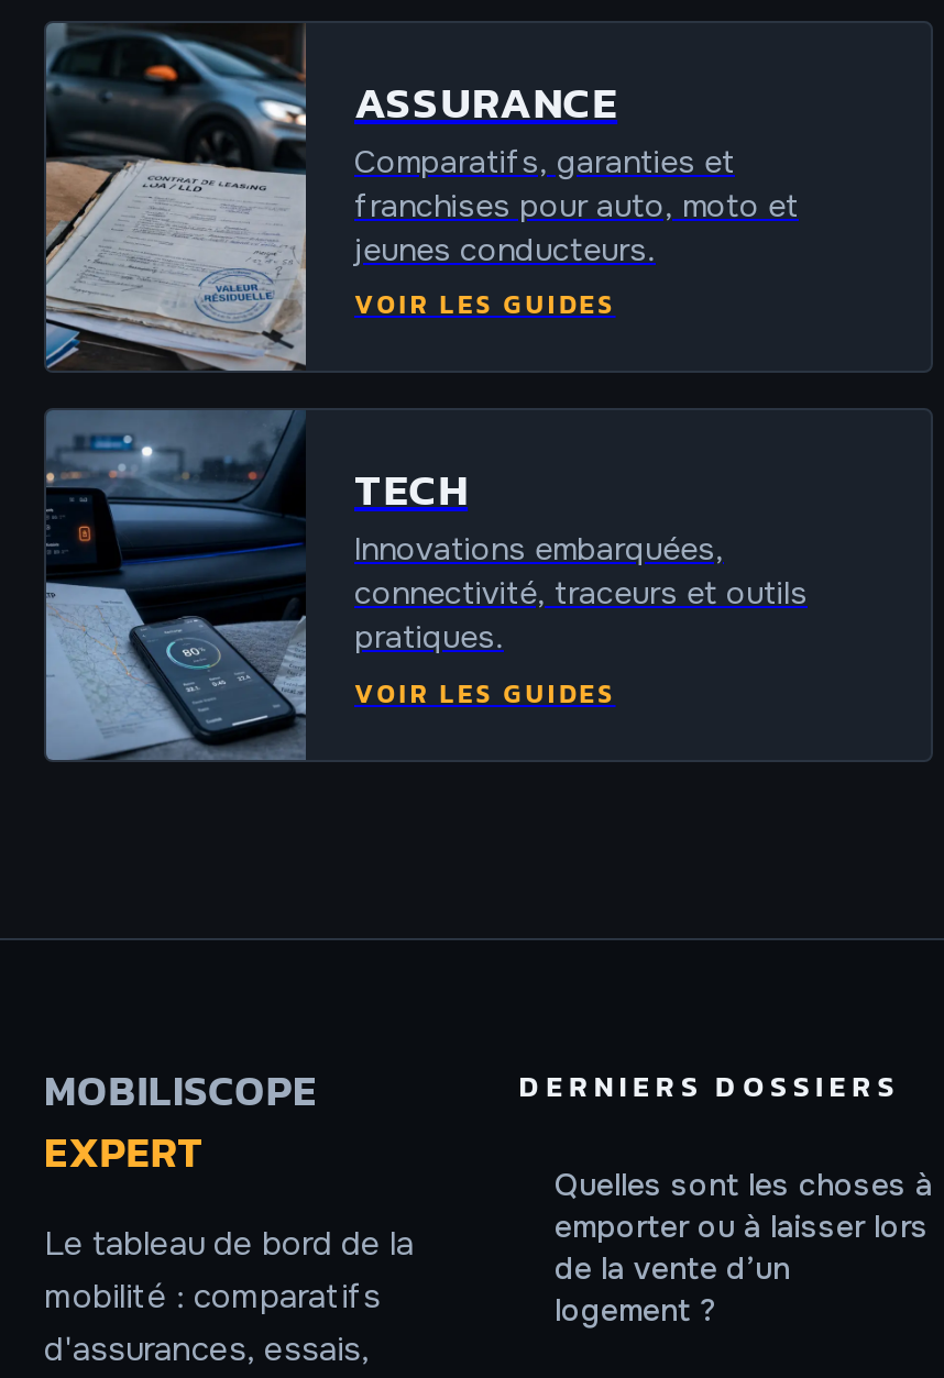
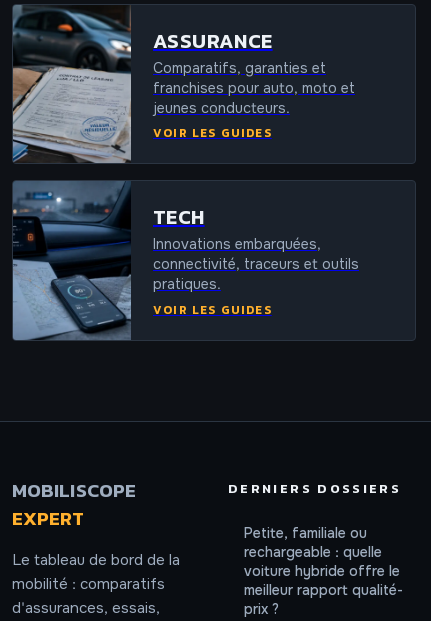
- Quelles sont les choses à
- emporter ou à laisser lors
- de la vente d’un
- logement ?
+ Petite, familiale ou
+ rechargeable : quelle
+ voiture hybride offre le
+ meilleur rapport qualité-
+ prix ?
